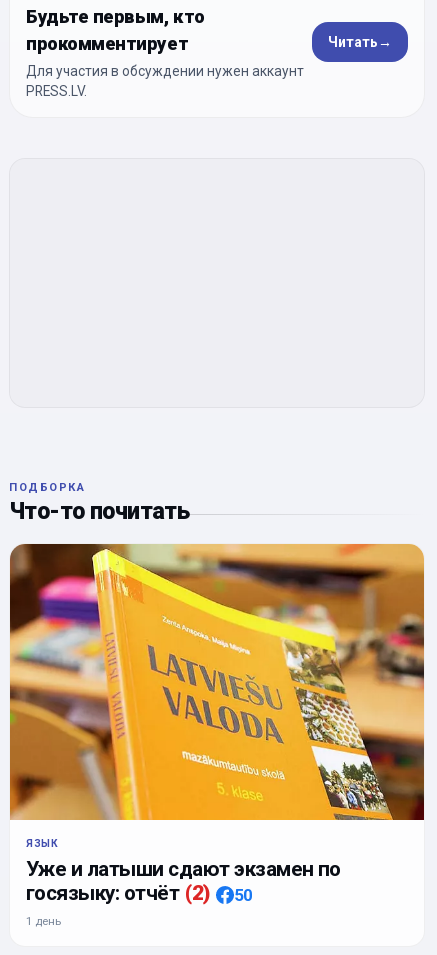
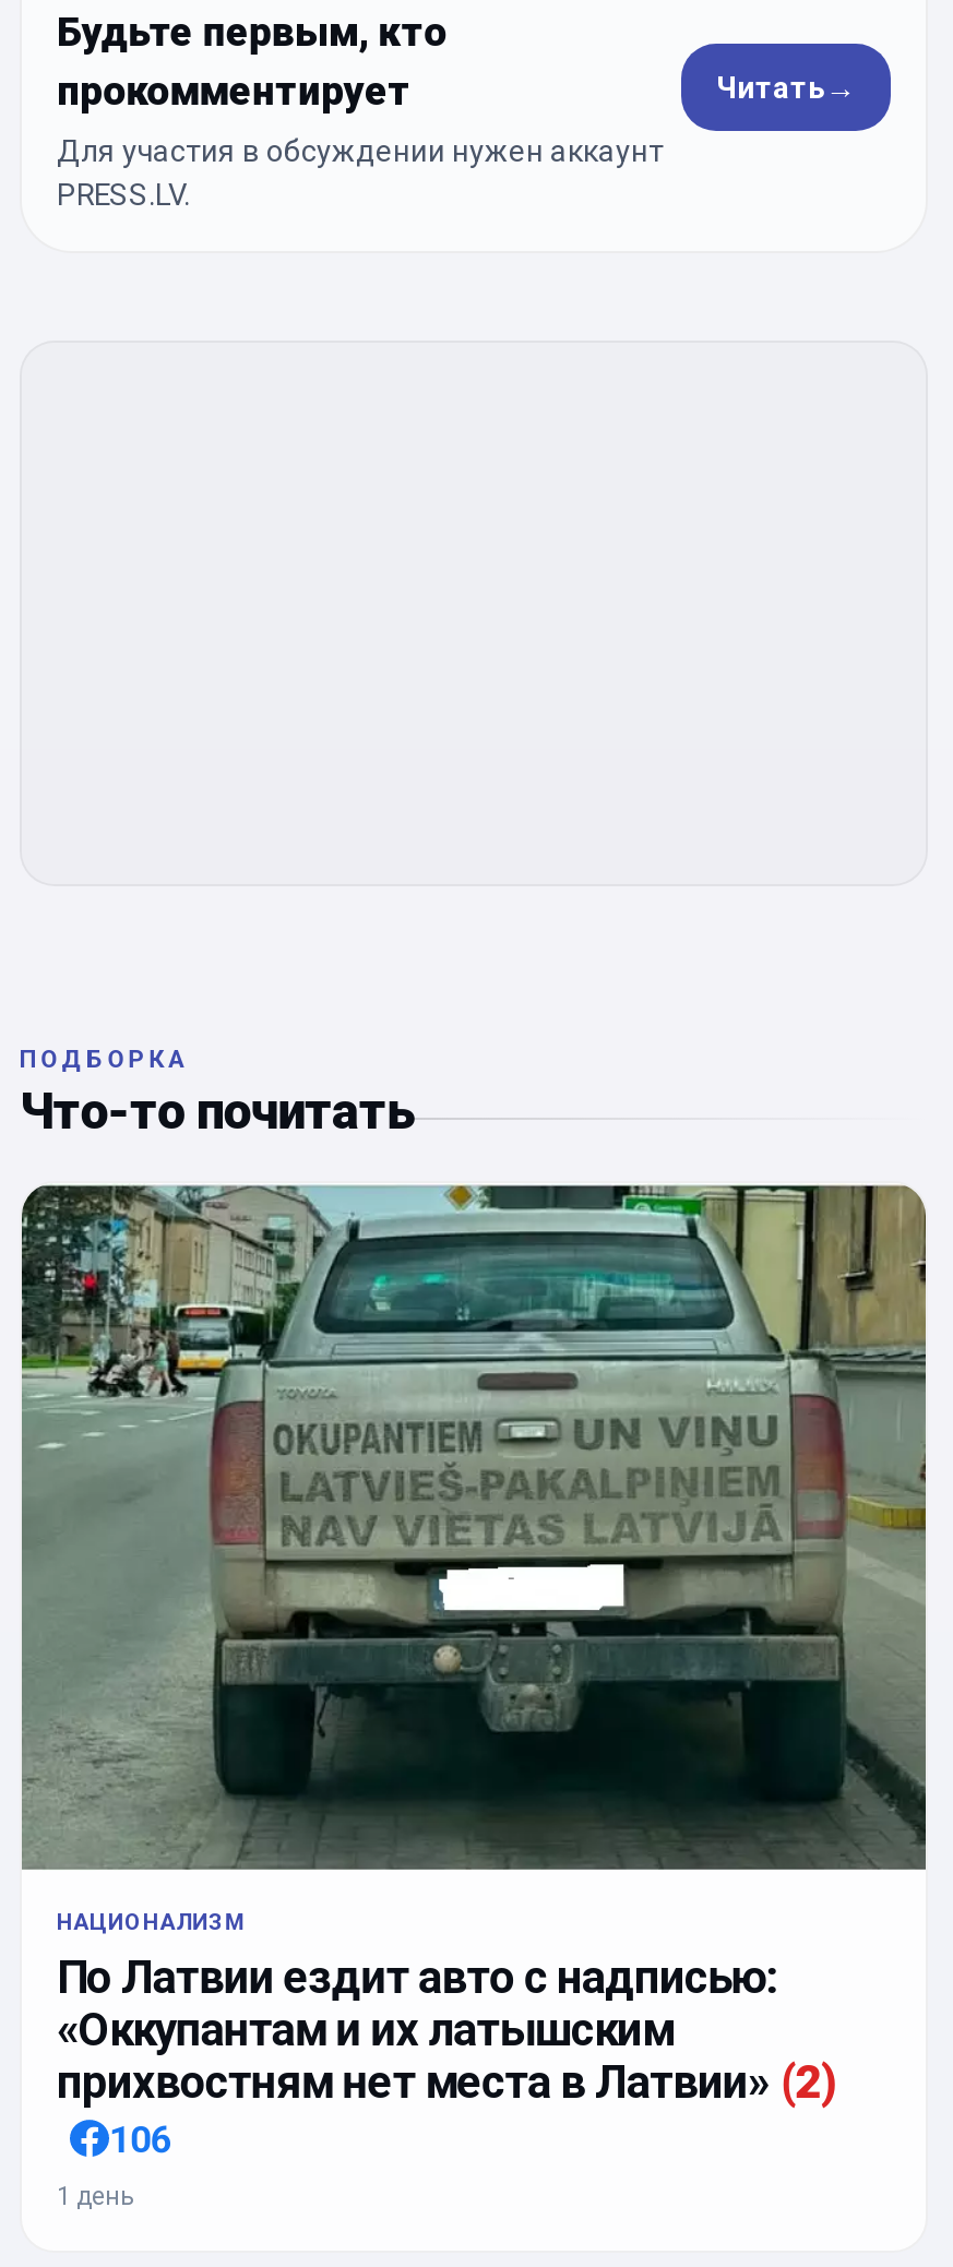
- [image]
- ЯЗЫК
- Уже и латыши сдают экзамен по
- госязыку: отчёт (2)
- 50
+ [image]
+ НАЦИОНАЛИЗМ
+ По Латвии ездит авто с надписью:
+ «Оккупантам и их латышским
+ прихвостням нет места в Латвии» (2)
+ 106
